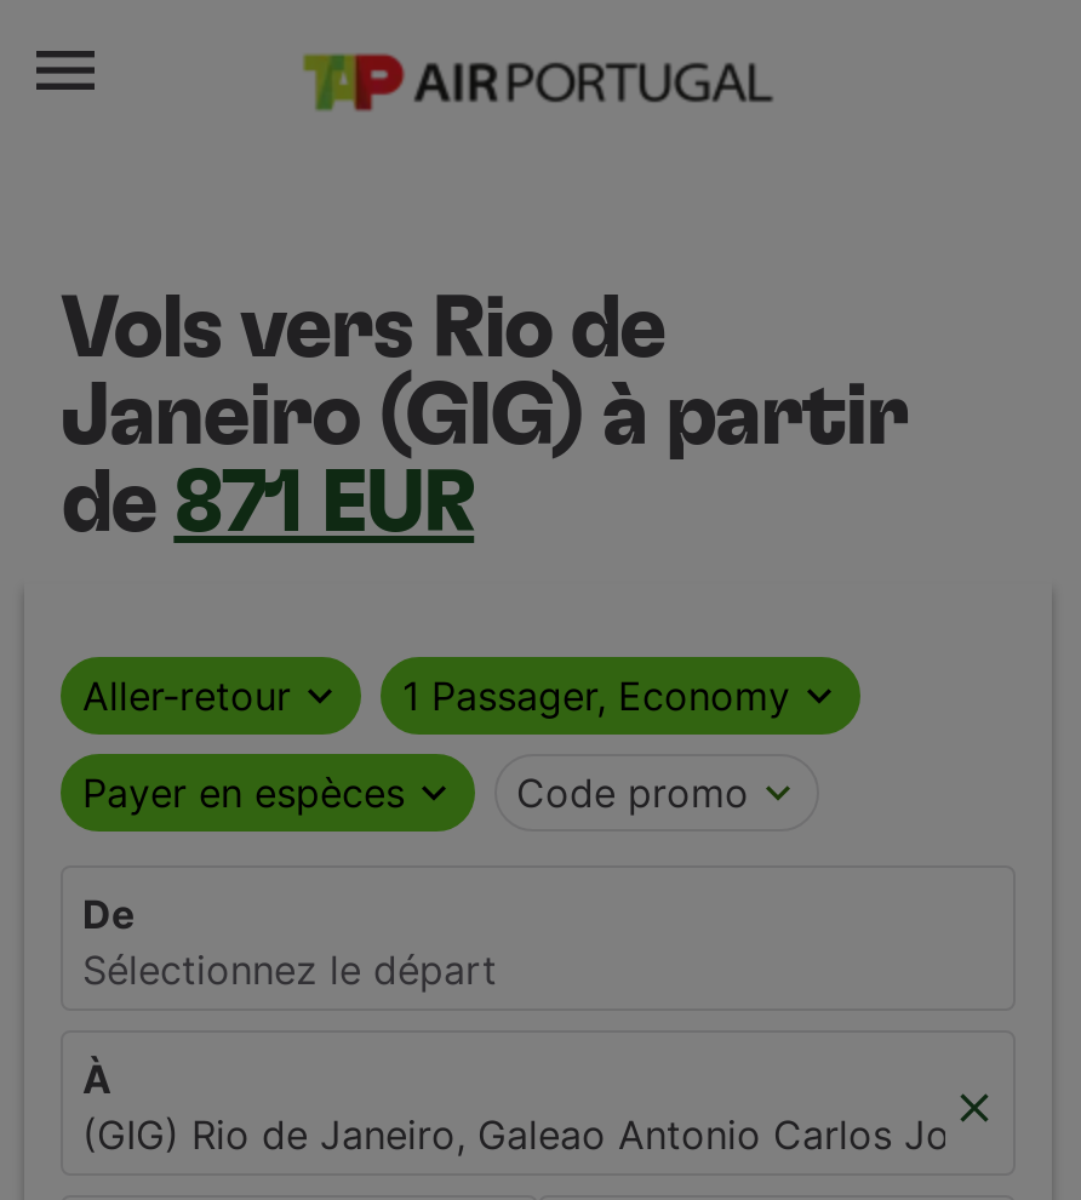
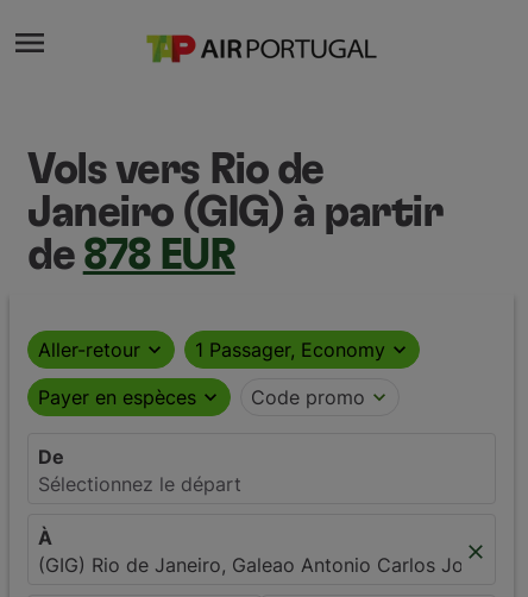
- de 871 EUR
+ de 878 EUR
